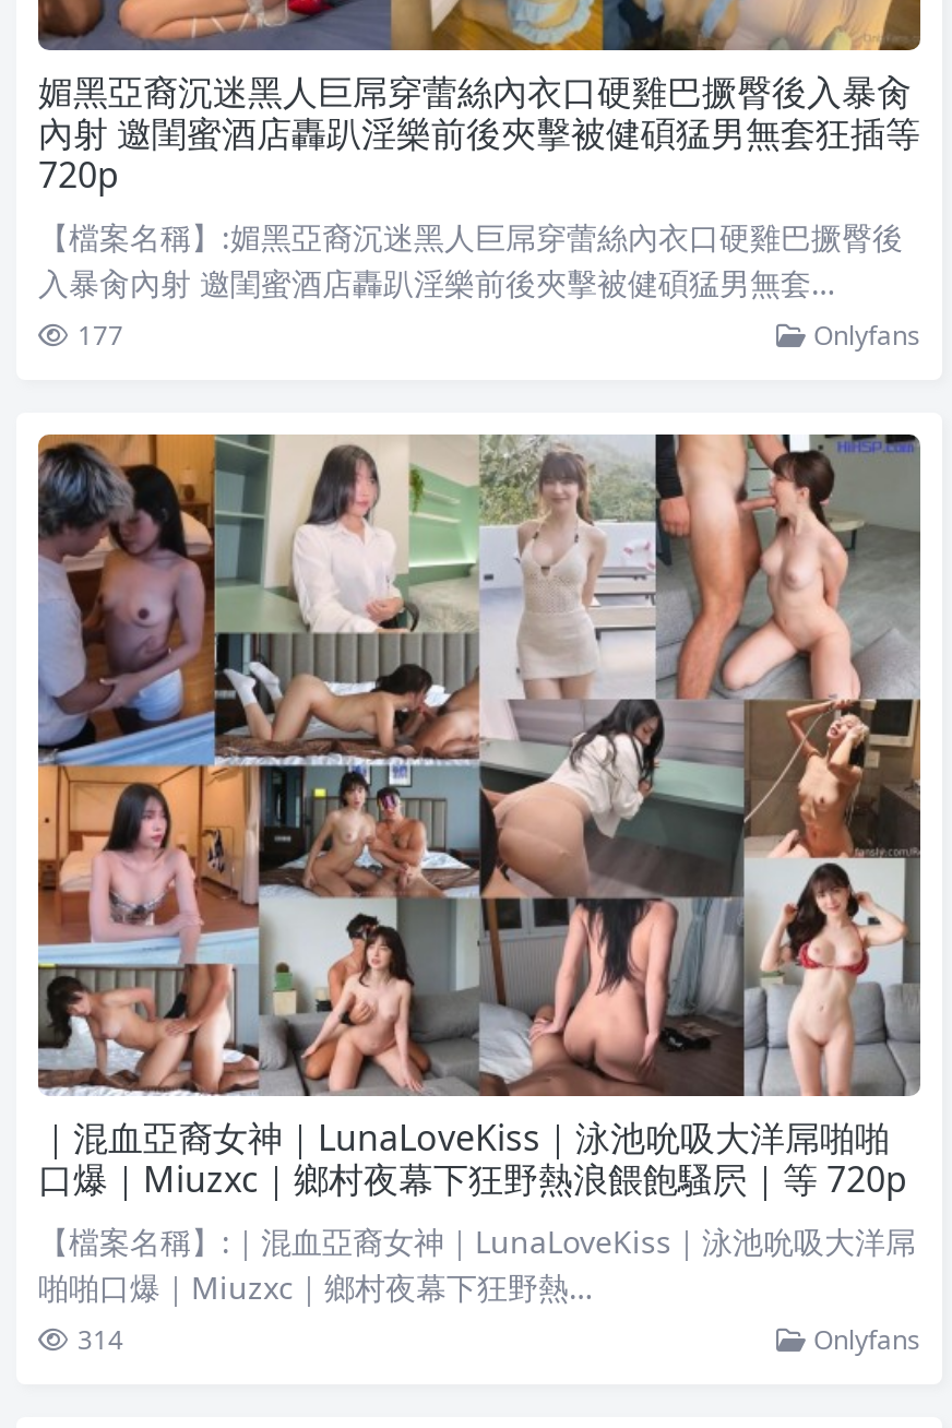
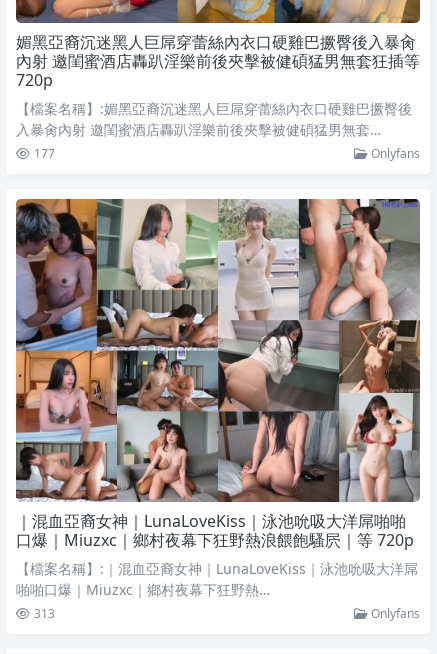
- 314
+ 313
